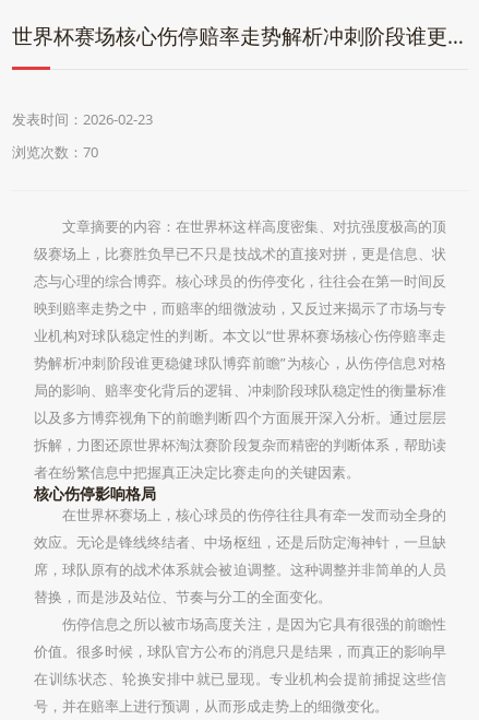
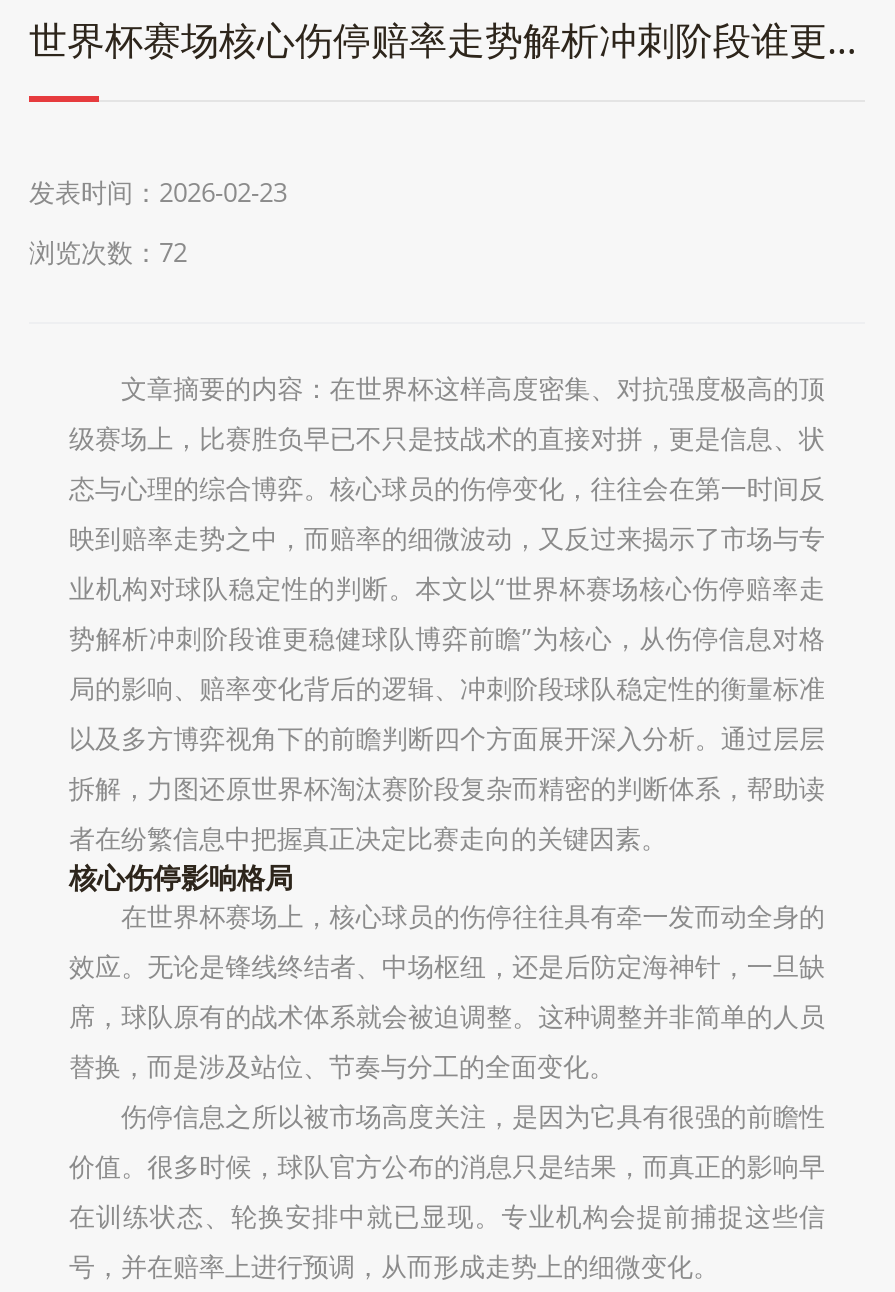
- 浏览次数：70
+ 浏览次数：72
